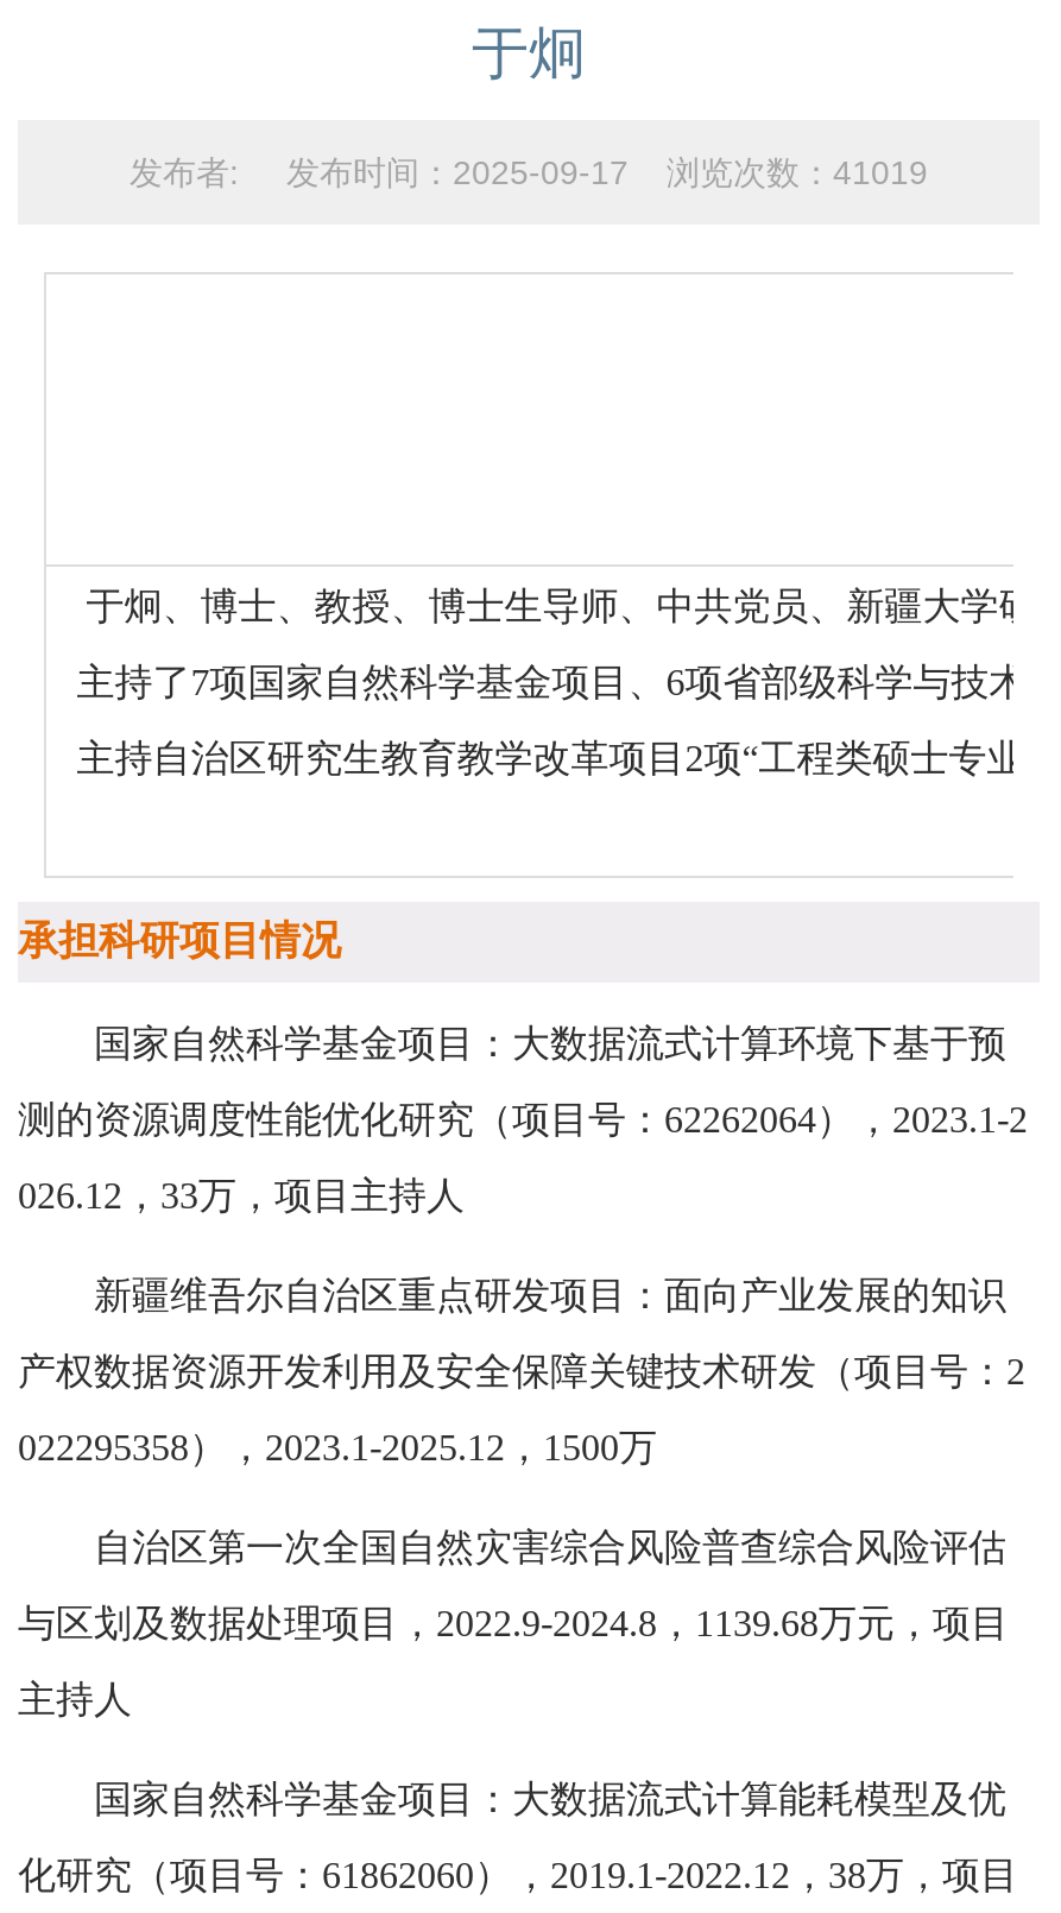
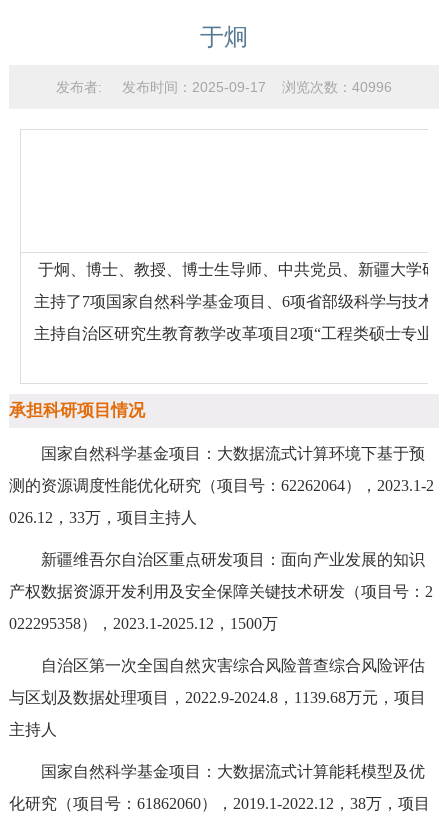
- 发布者: 发布时间：2025-09-17 浏览次数：41019
+ 发布者: 发布时间：2025-09-17 浏览次数：40996
